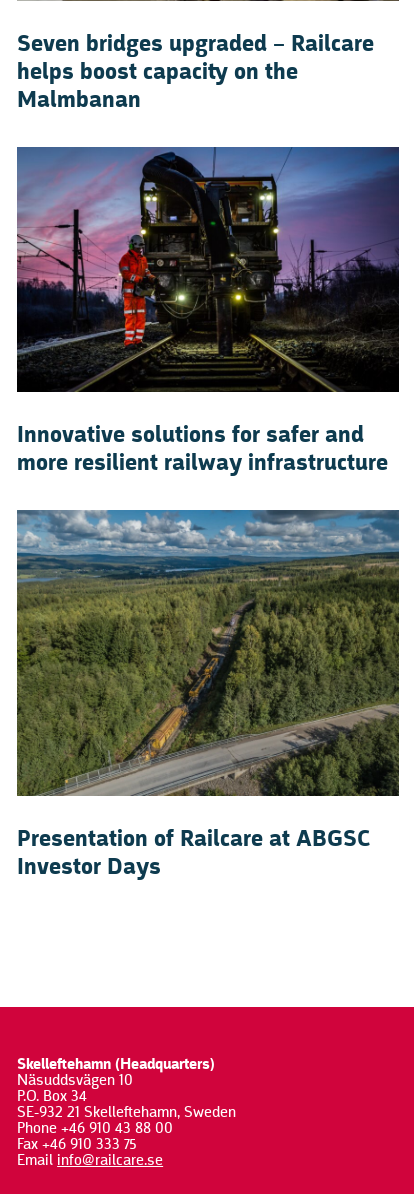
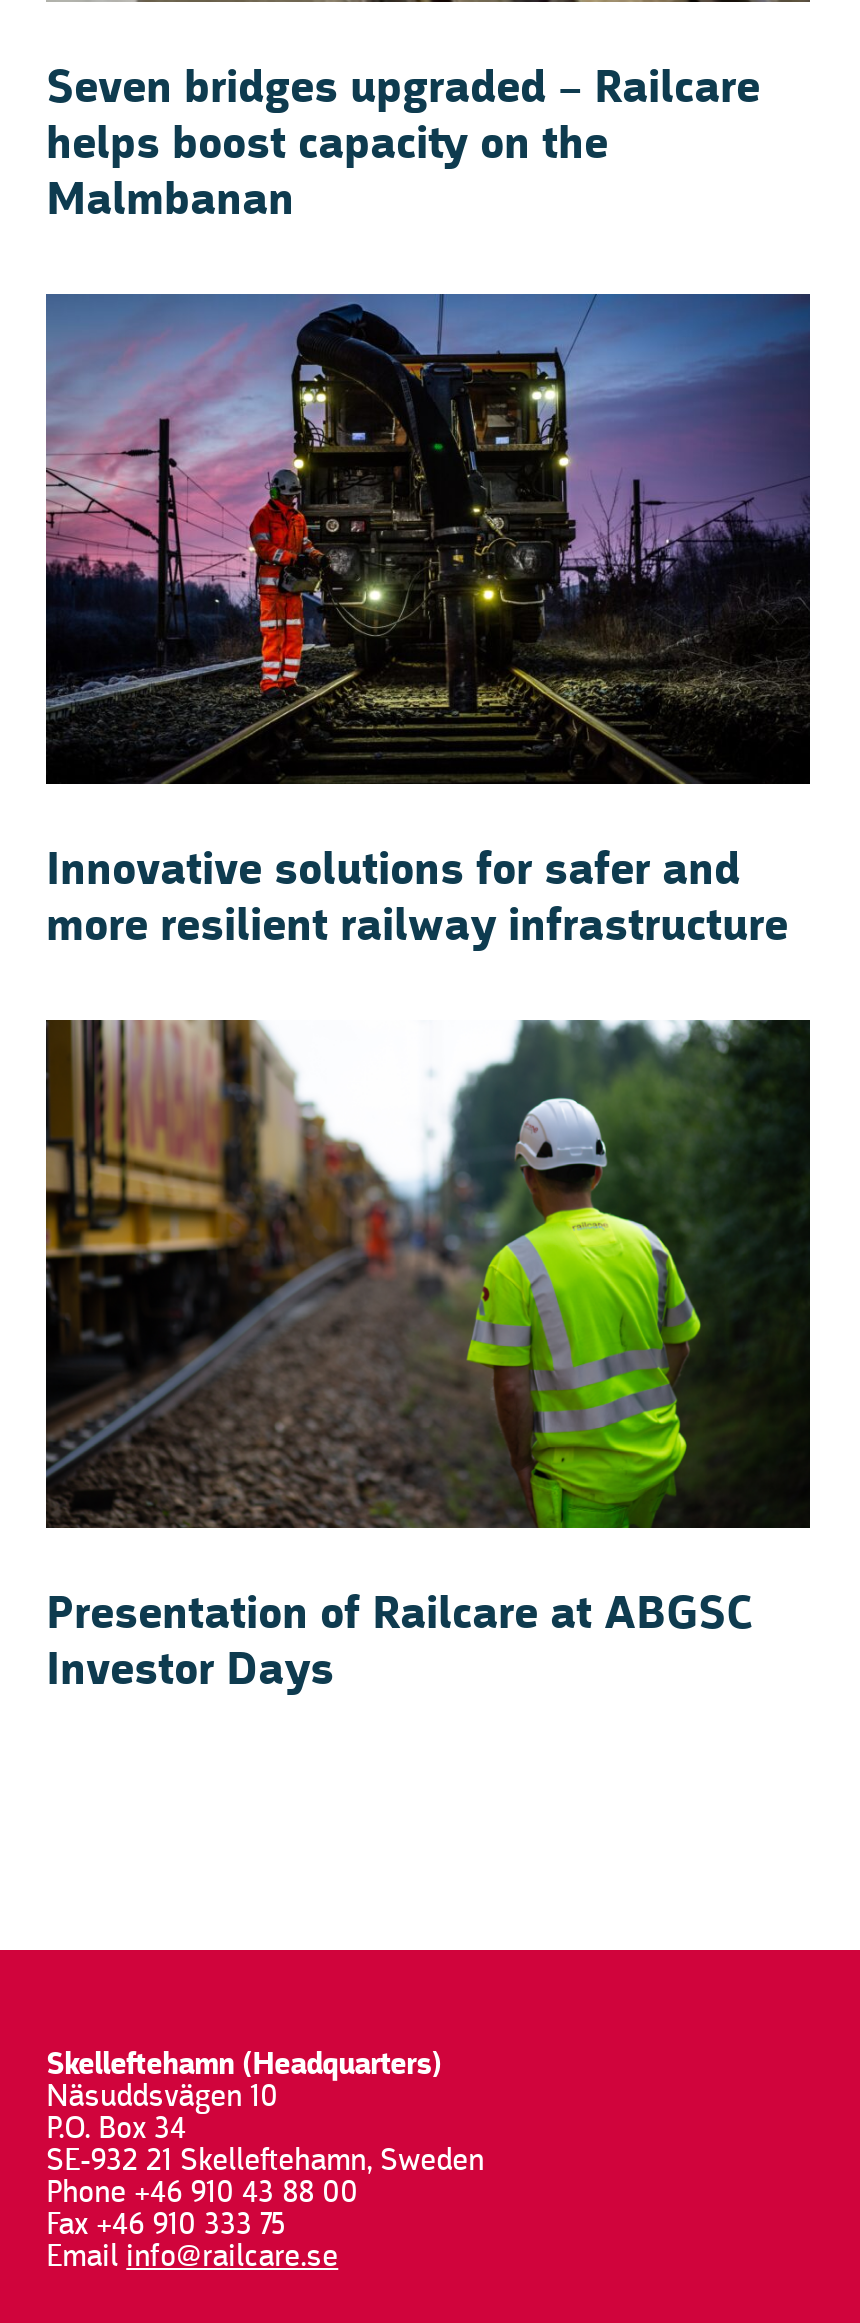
- [image]
+ [image]
